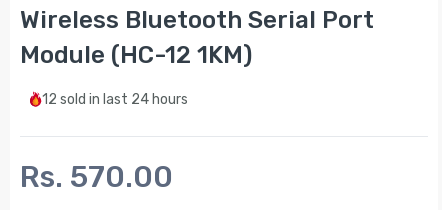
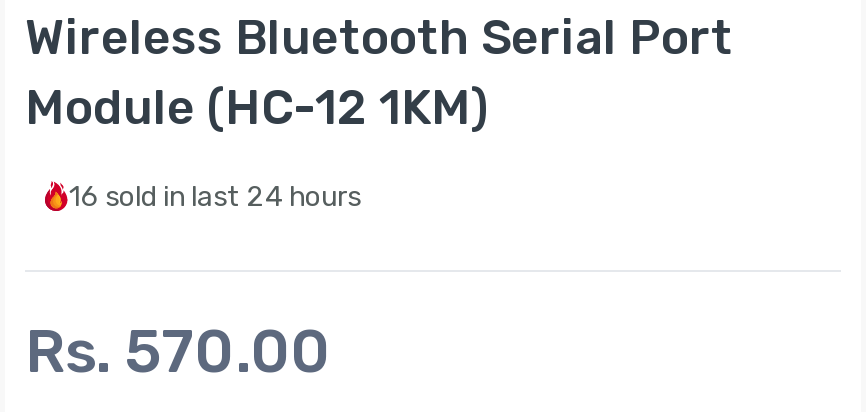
- 12 sold in last 24 hours
+ 16 sold in last 24 hours
